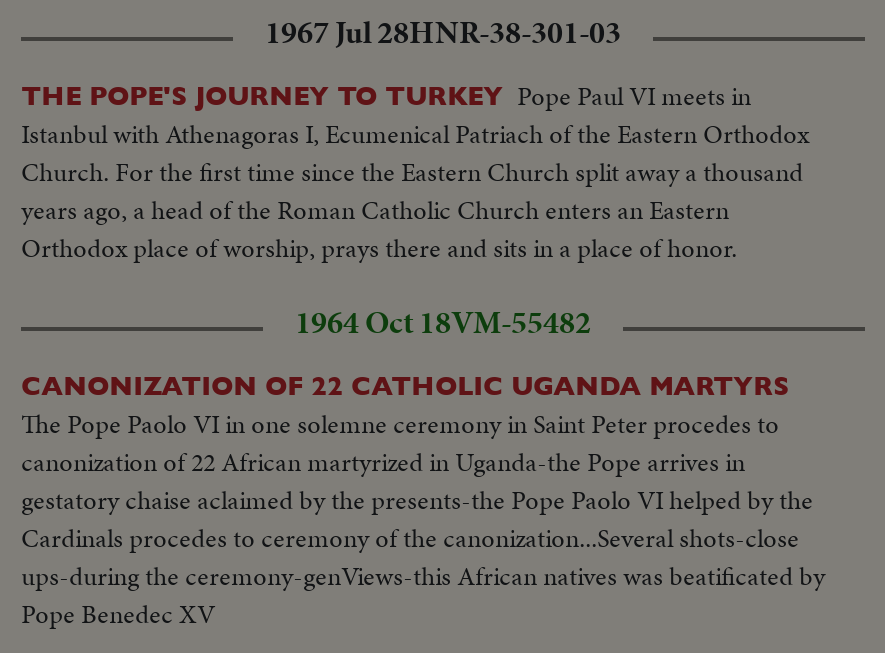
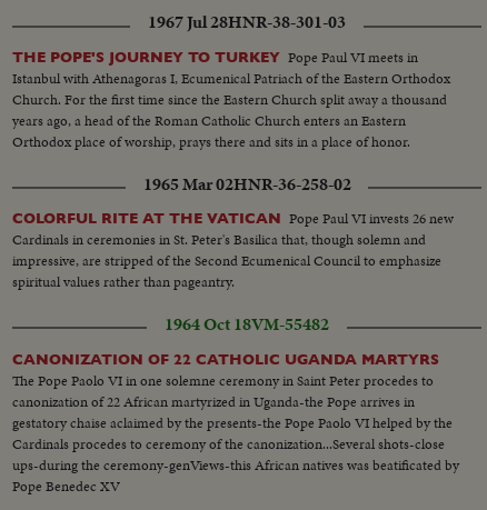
+ 1965 Mar 02HNR-36-258-02
+ COLORFUL RITE AT THE VATICAN Pope Paul VI invests 26 new
+ Cardinals in ceremonies in St. Peter's Basilica that, though solemn and
+ impressive, are stripped of the Second Ecumenical Council to emphasize
+ spiritual values rather than pageantry.
